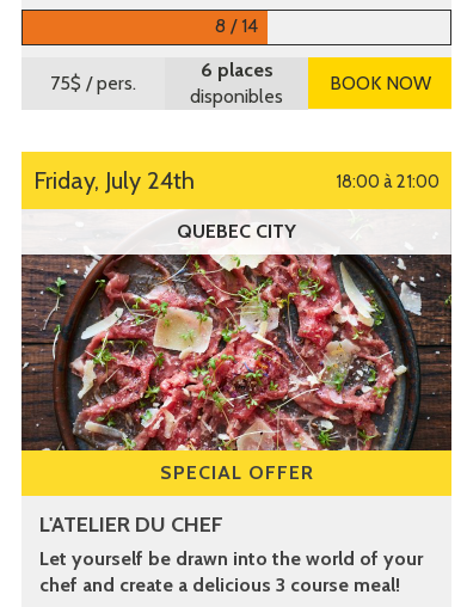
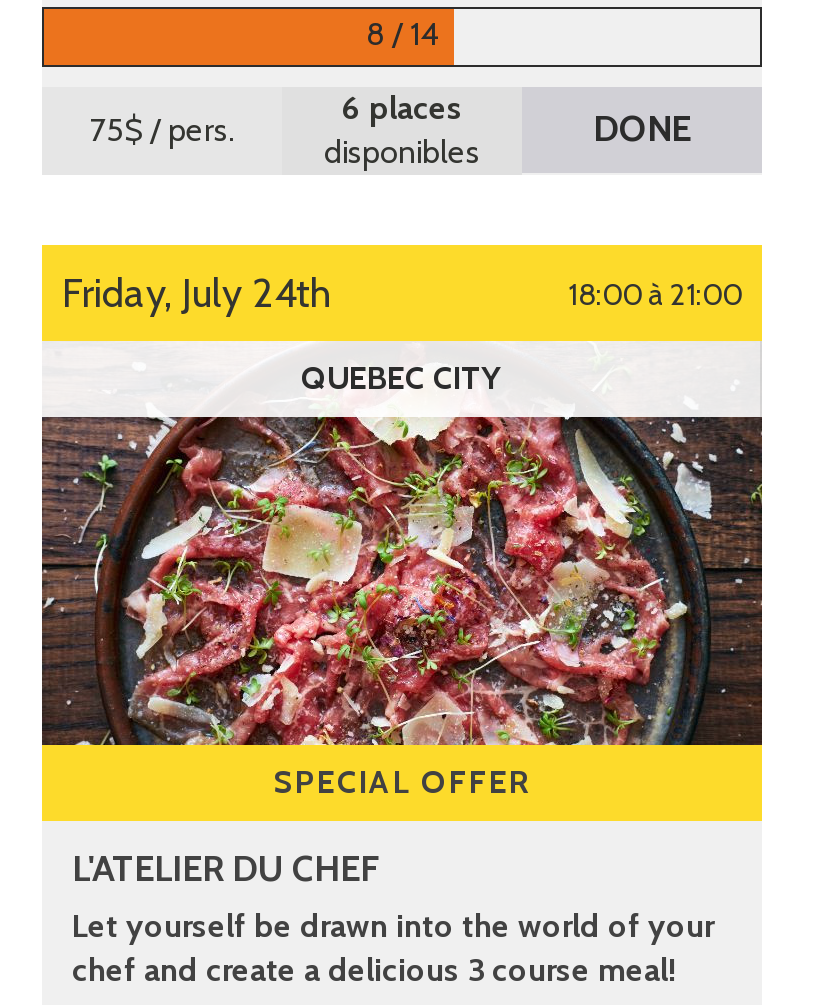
- BOOK NOW
+ DONE
